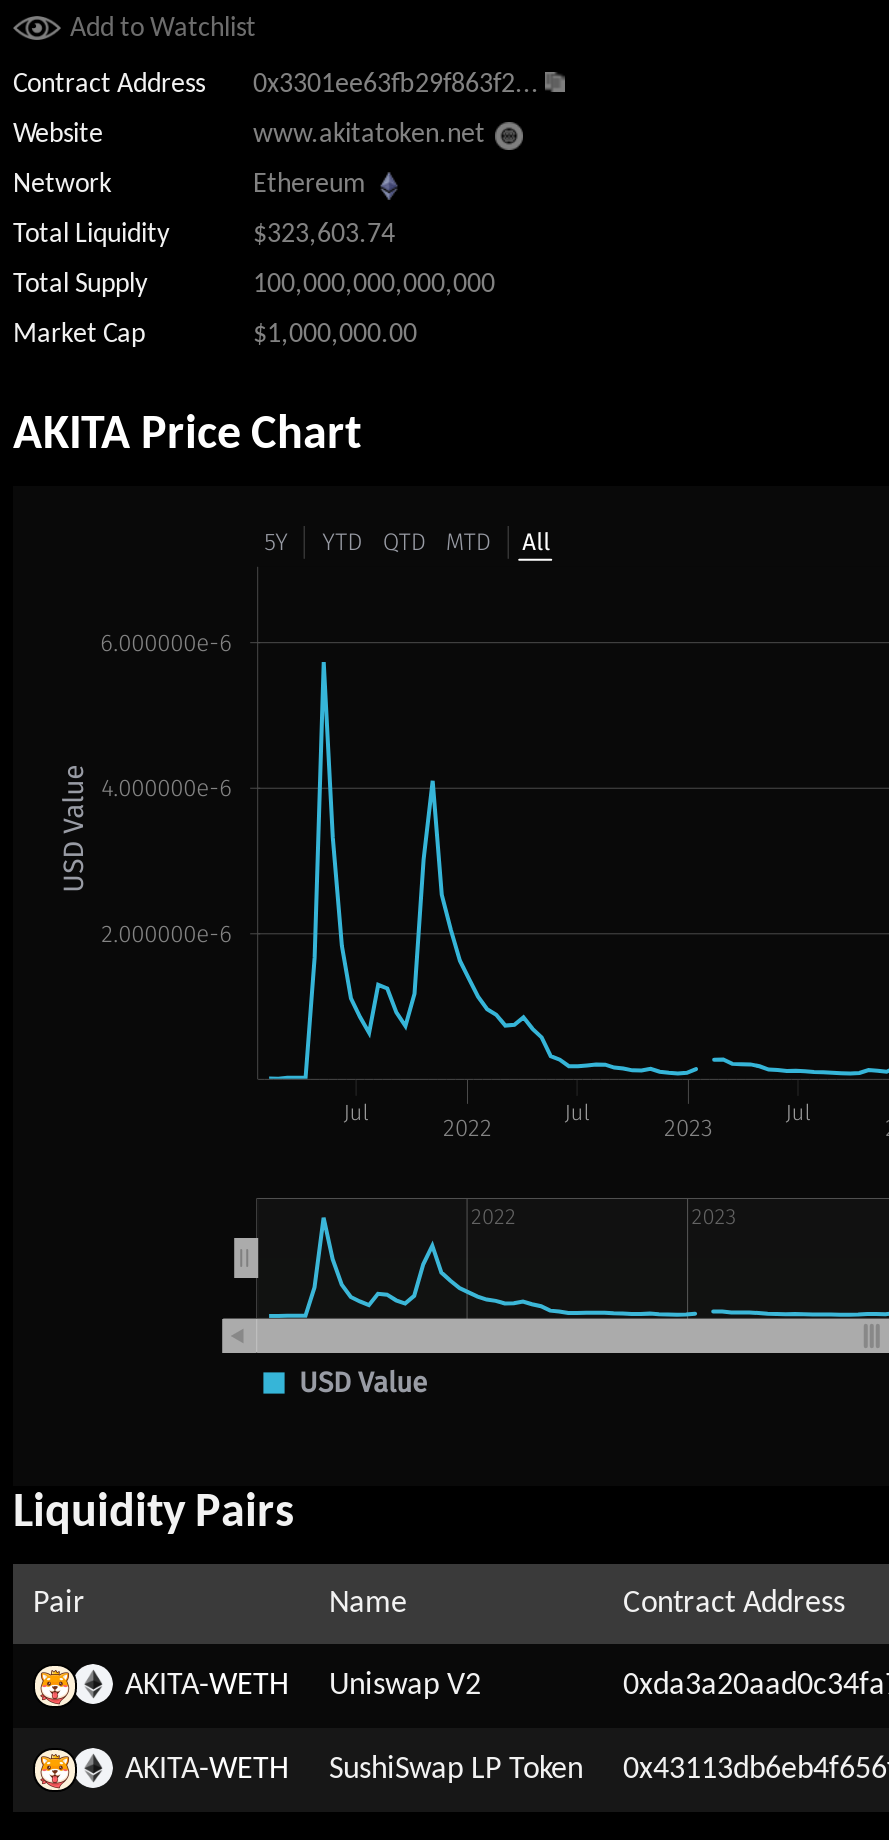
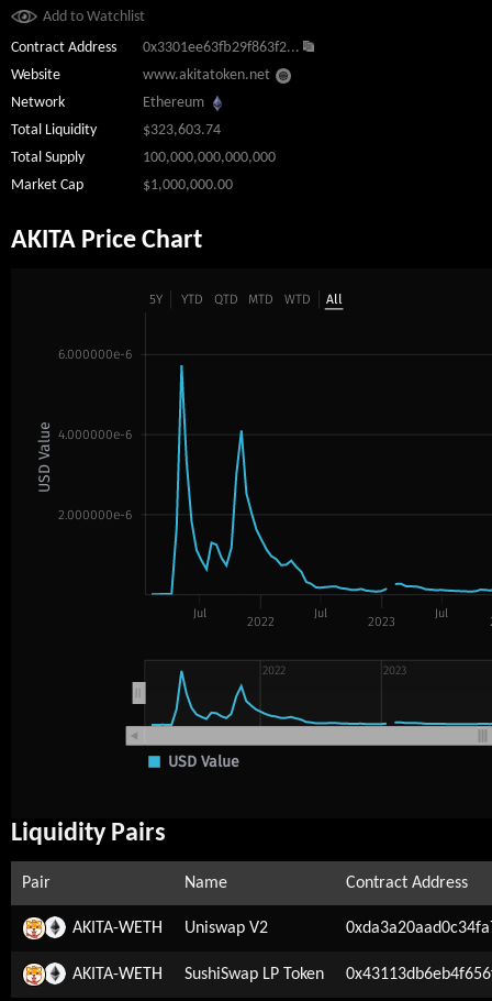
+ WTD
